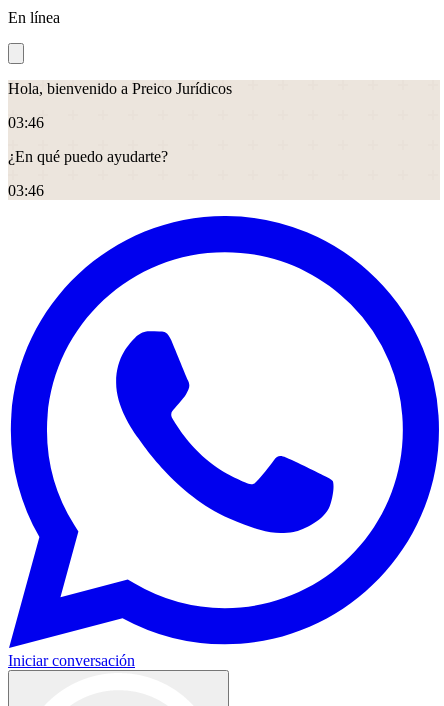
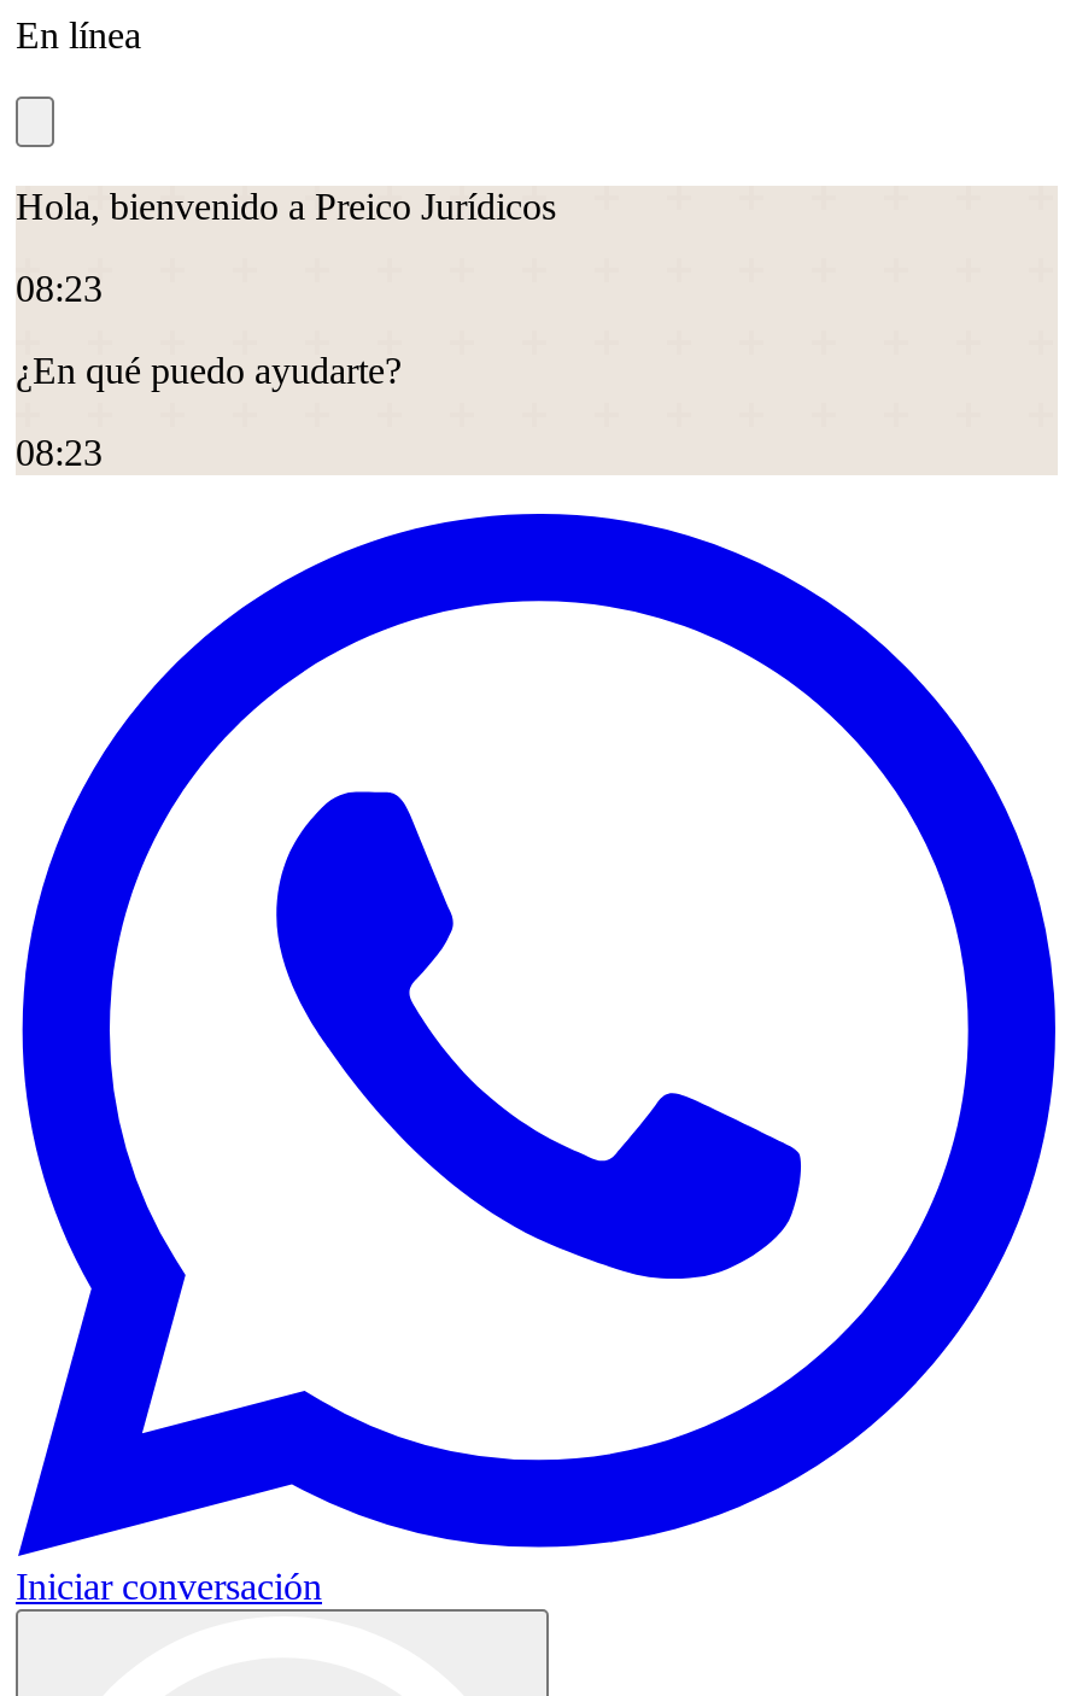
- 03:46
+ 08:23

- 03:46
+ 08:23
